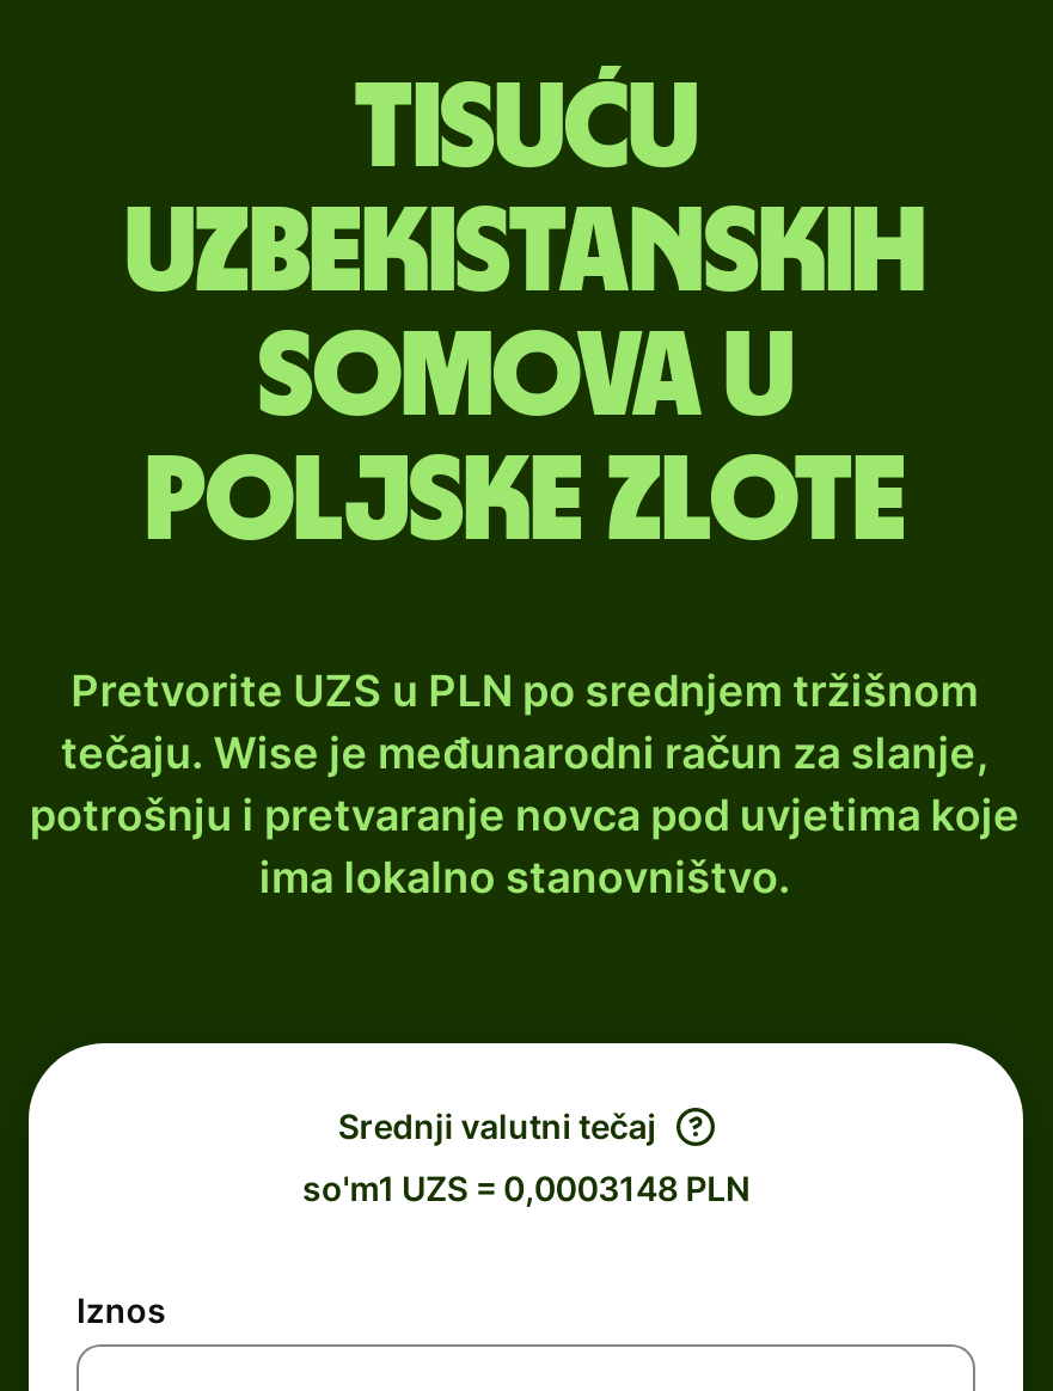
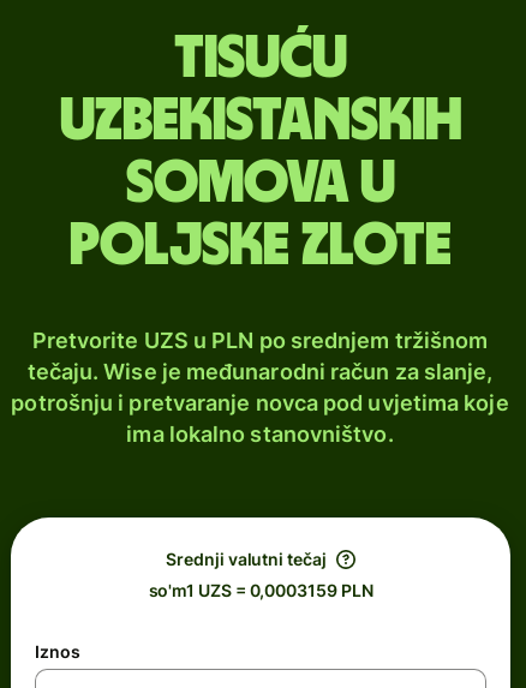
- so'm1 UZS = 0,0003148 PLN
+ so'm1 UZS = 0,0003159 PLN
